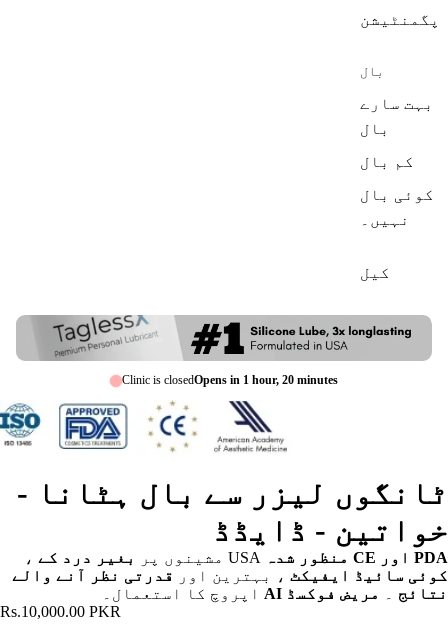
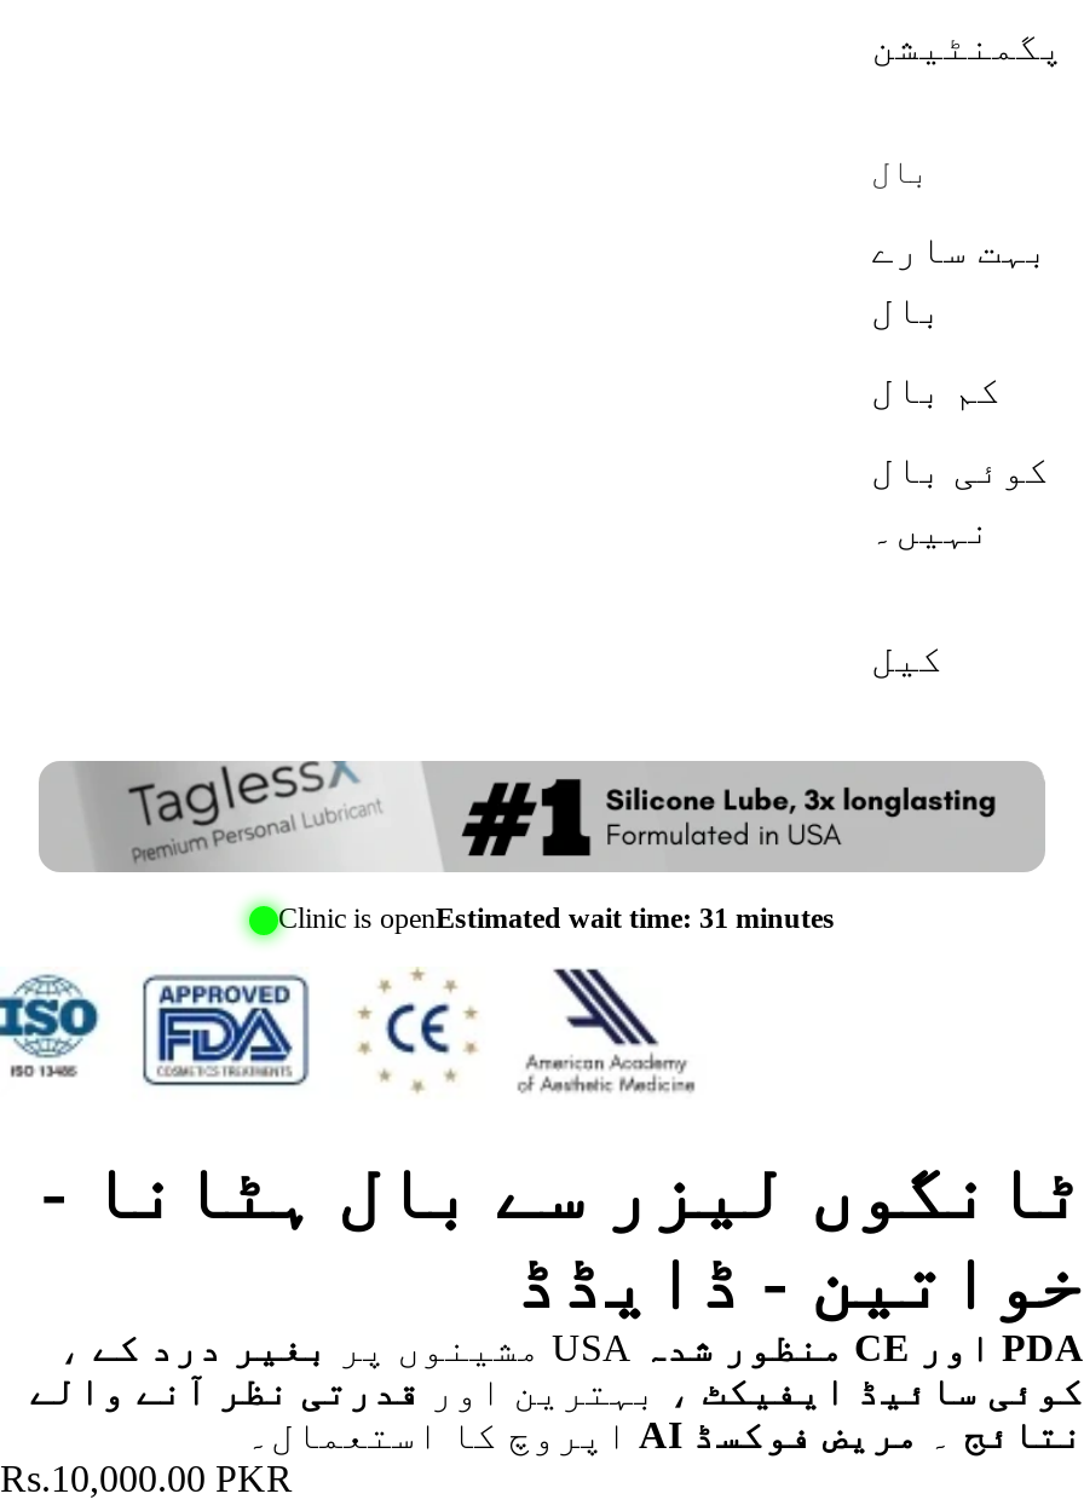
- Clinic is closedOpens in 1 hour, 20 minutes
+ Clinic is openEstimated wait time: 31 minutes
